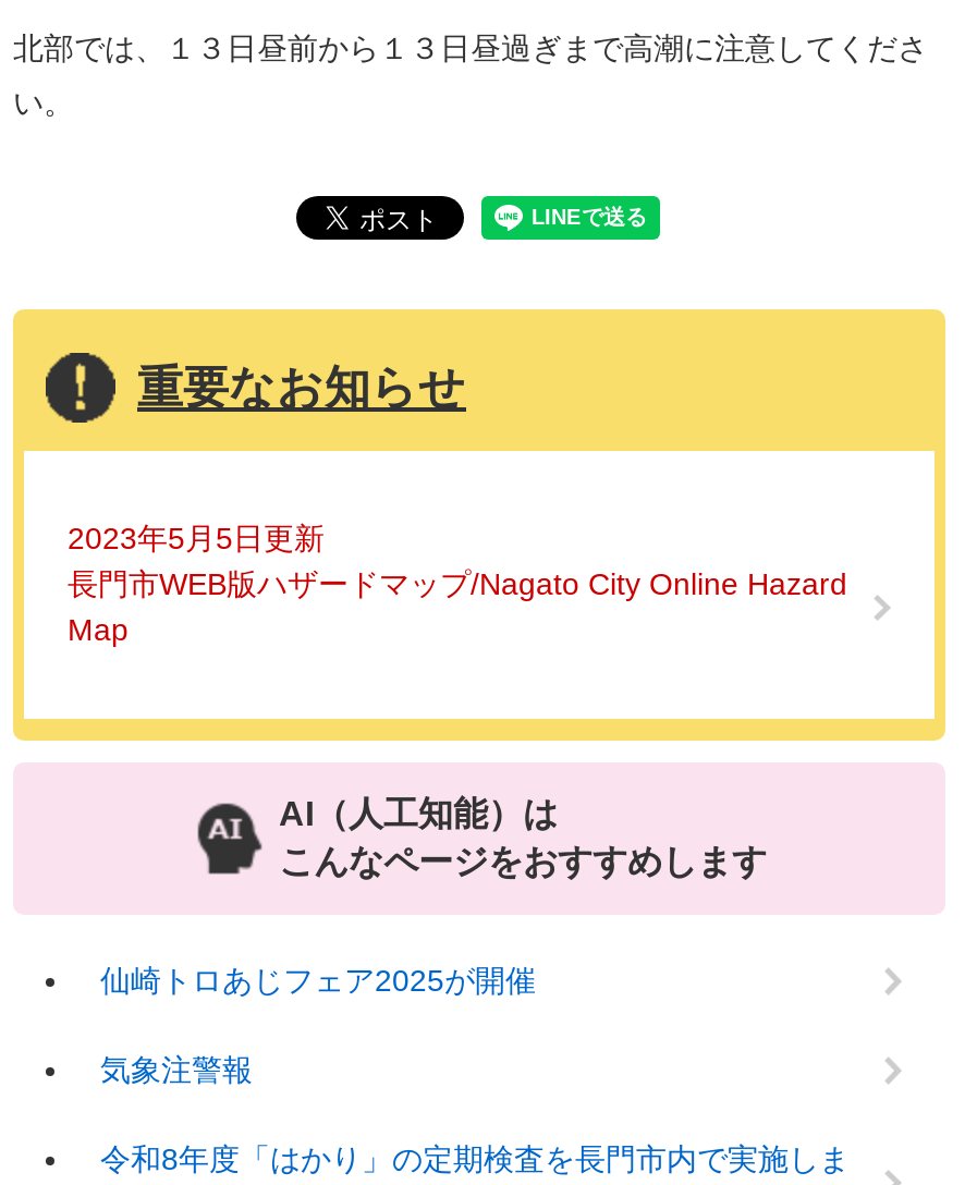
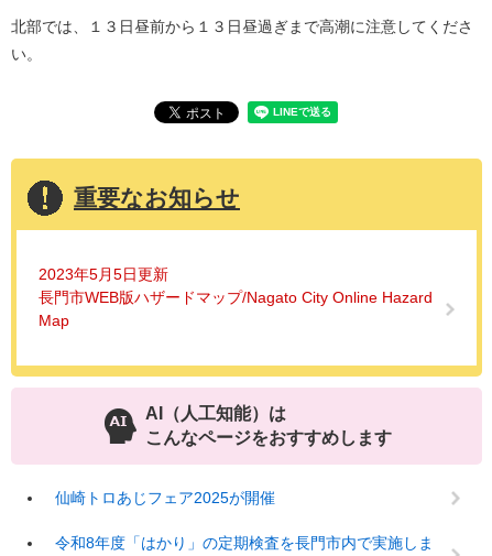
- 気象注警報
